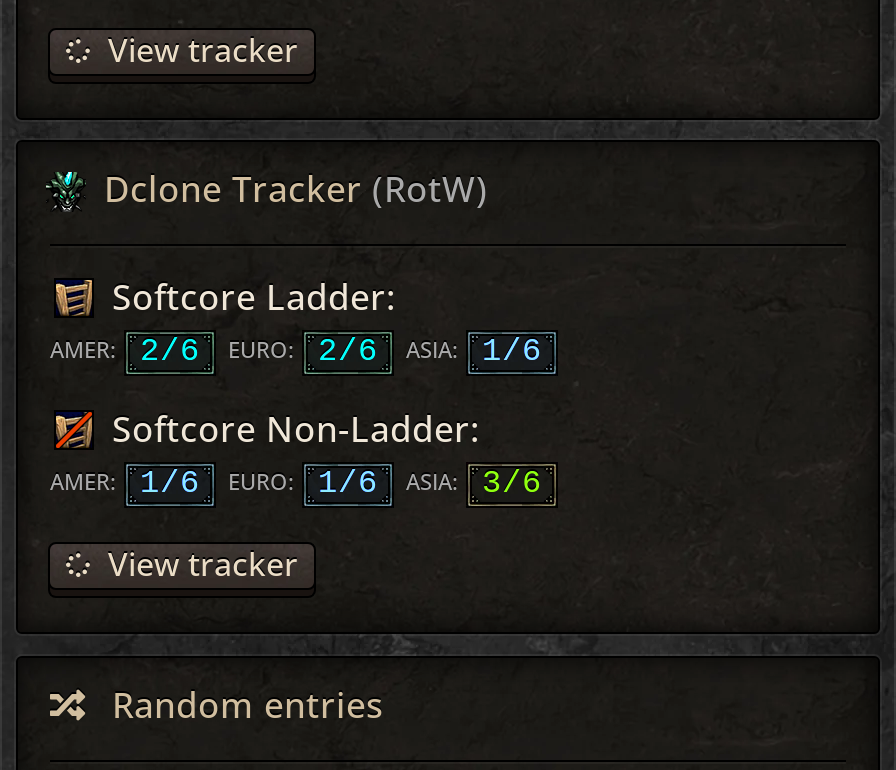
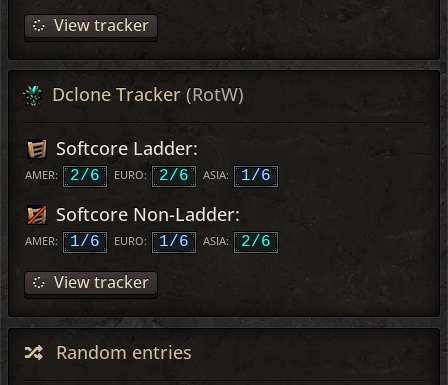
- AMER: 1/6 EURO: 1/6 ASIA: 3/6
+ AMER: 1/6 EURO: 1/6 ASIA: 2/6
